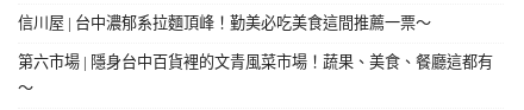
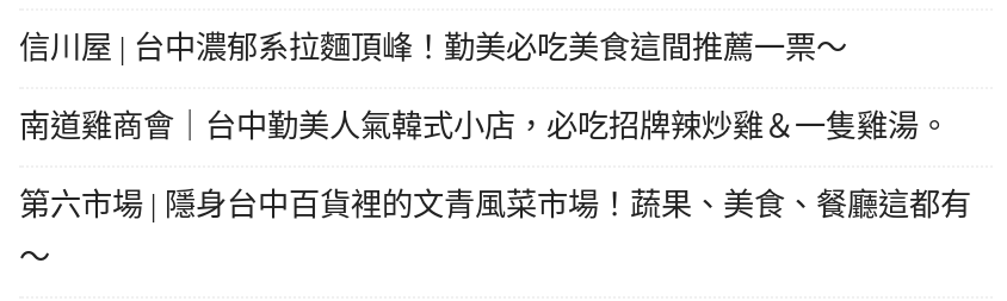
+ 南道雞商會｜台中勤美人氣韓式小店，必吃招牌辣炒雞＆一隻雞湯。
